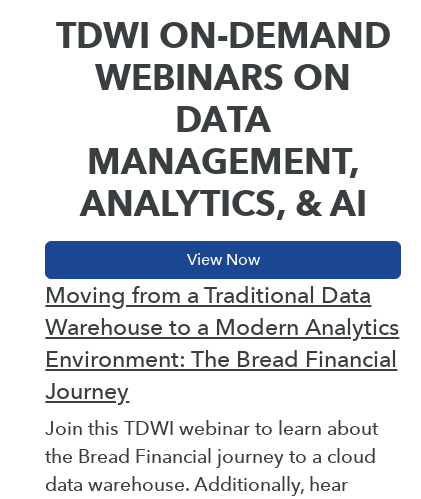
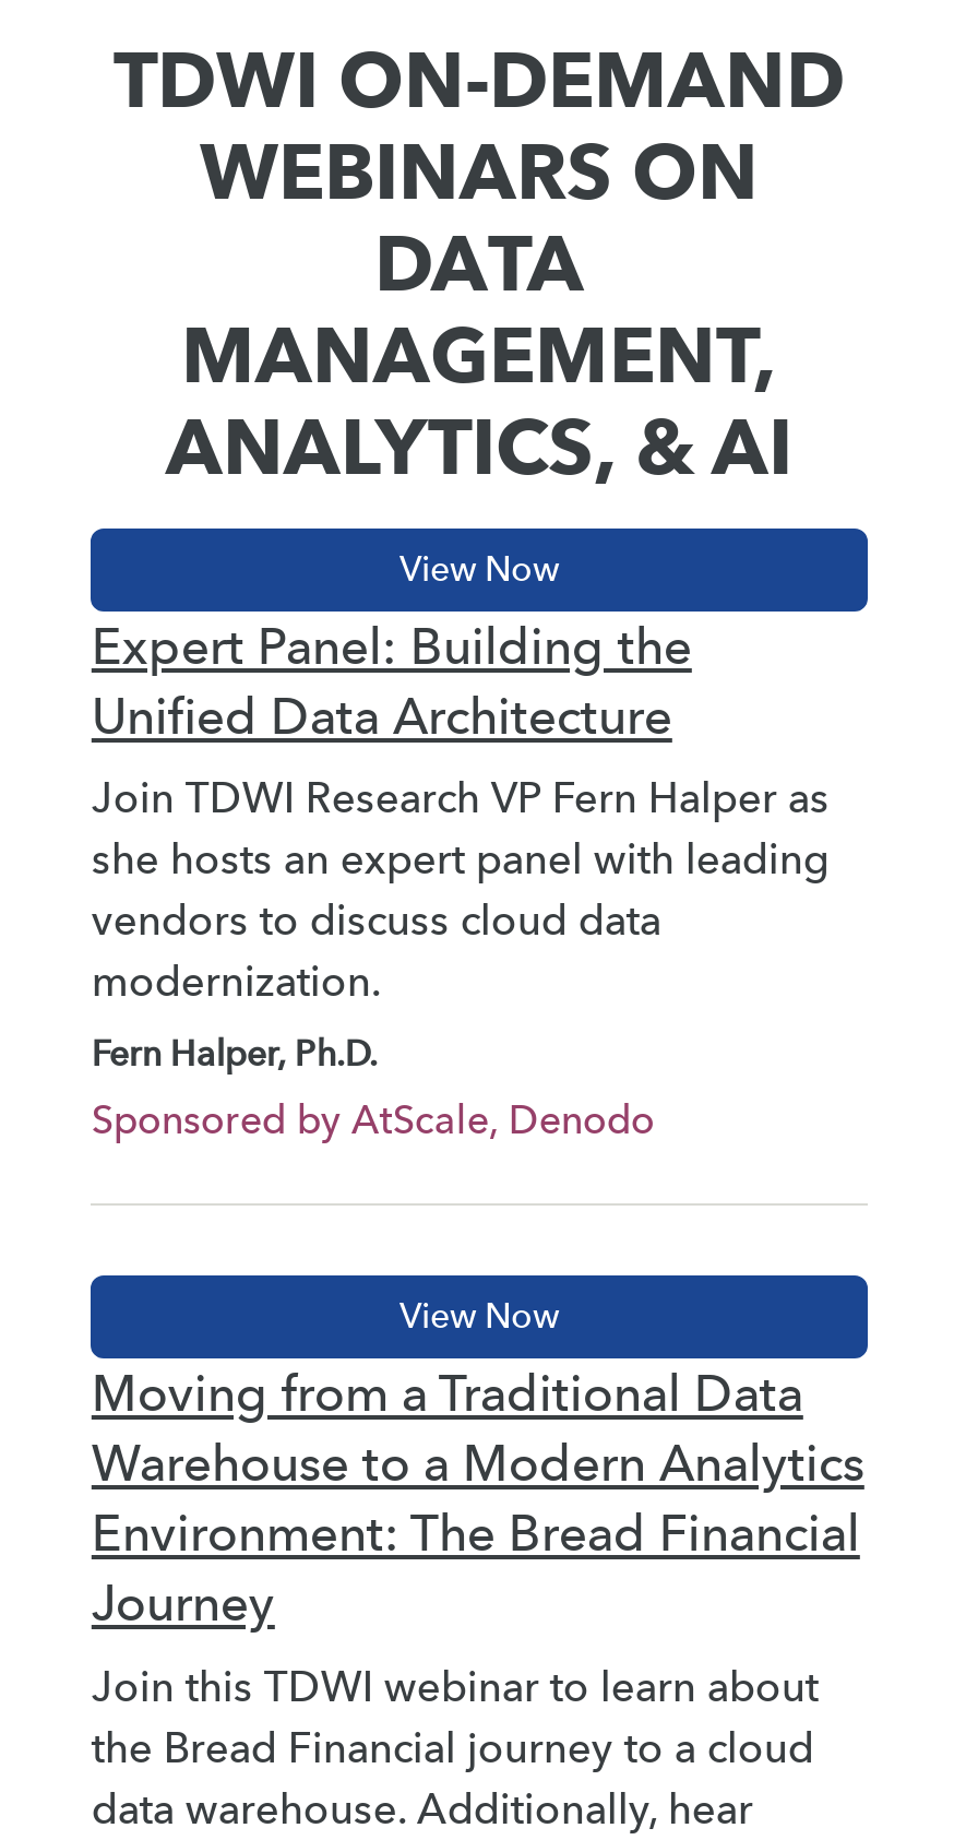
+ Expert Panel: Building the
+ Unified Data Architecture
+ Join TDWI Research VP Fern Halper as
+ she hosts an expert panel with leading
+ vendors to discuss cloud data
+ modernization.
+ Fern Halper, Ph.D.
+ Sponsored by AtScale, Denodo
